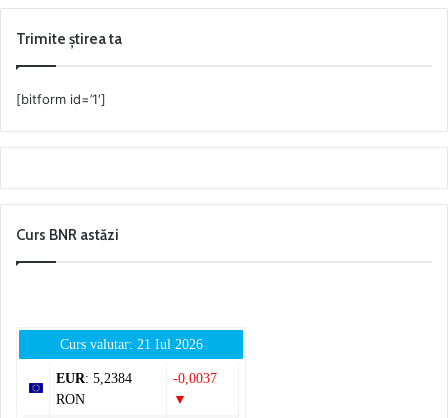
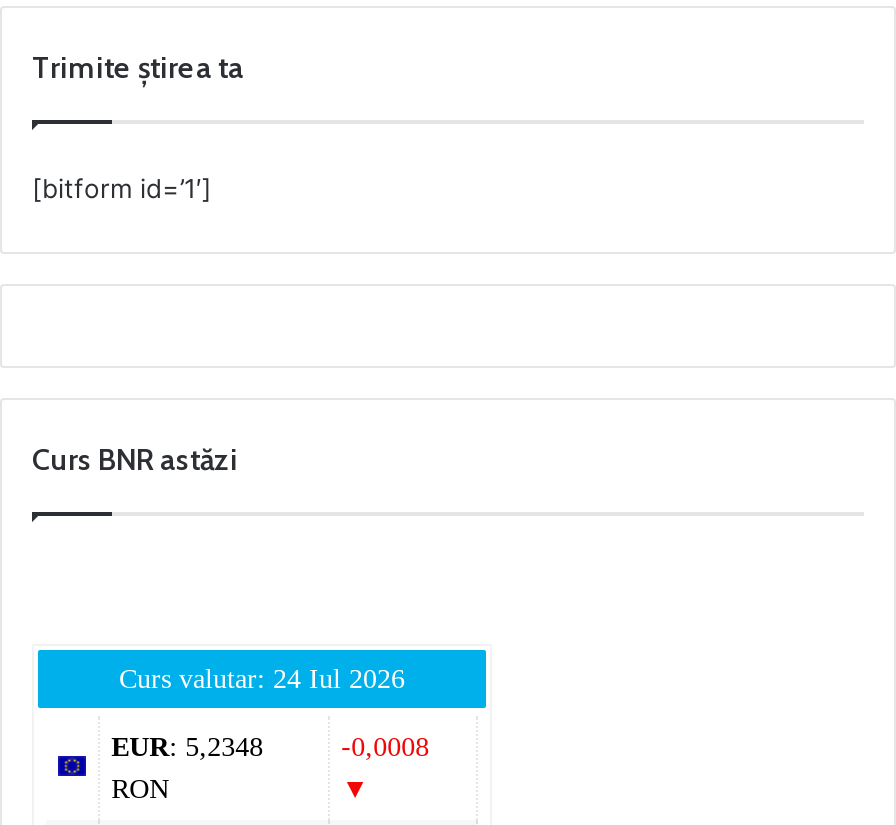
- Curs valutar: 21 Iul 2026
+ Curs valutar: 24 Iul 2026

- EUR: 5,2384
+ EUR: 5,2348

- -0,0037
+ -0,0008
